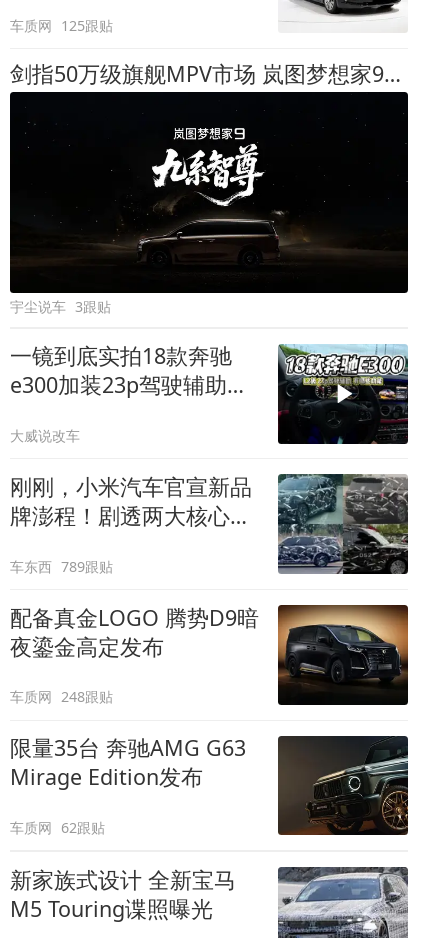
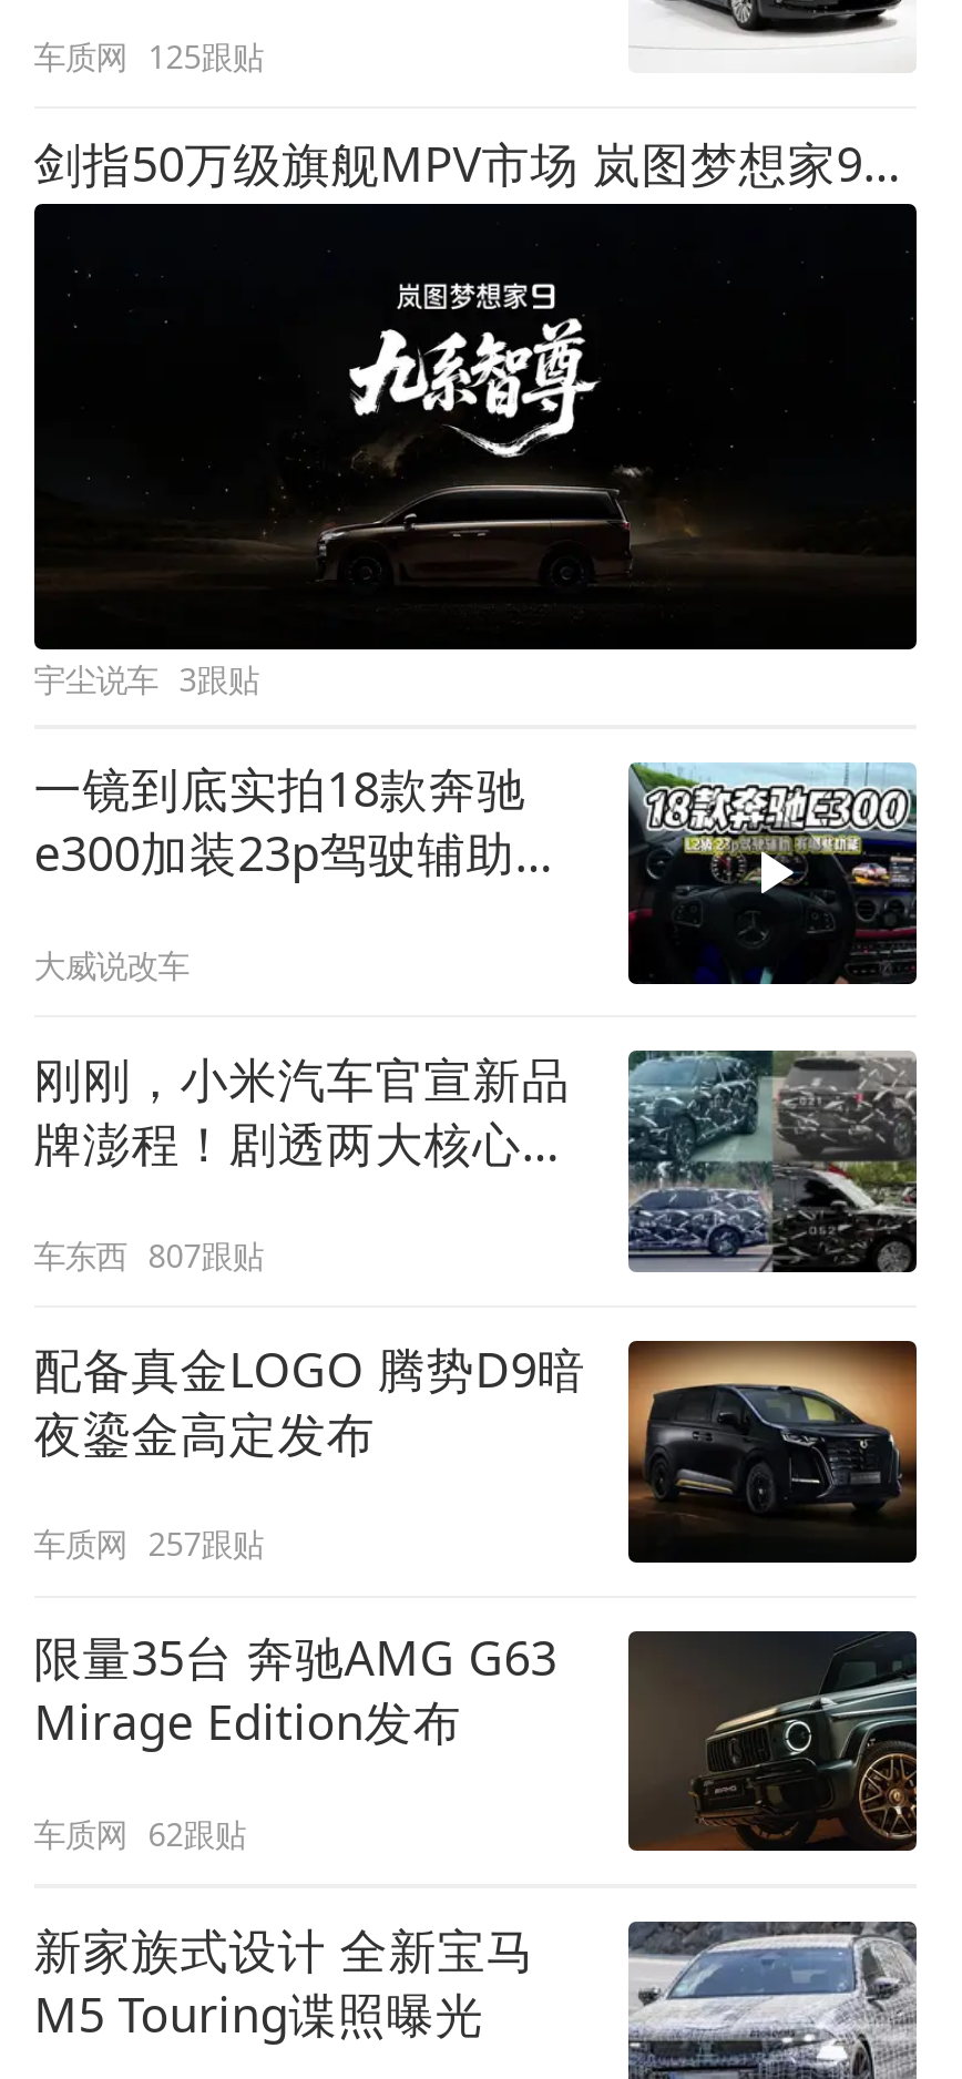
- 车东西 789跟贴
+ 车东西 807跟贴

- 车质网 248跟贴
+ 车质网 257跟贴
